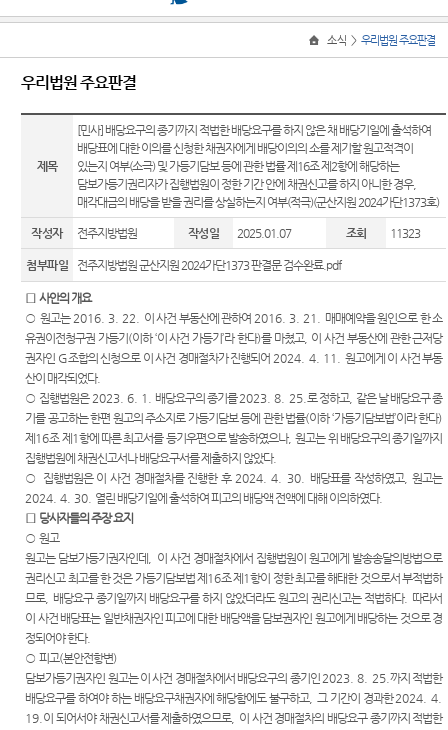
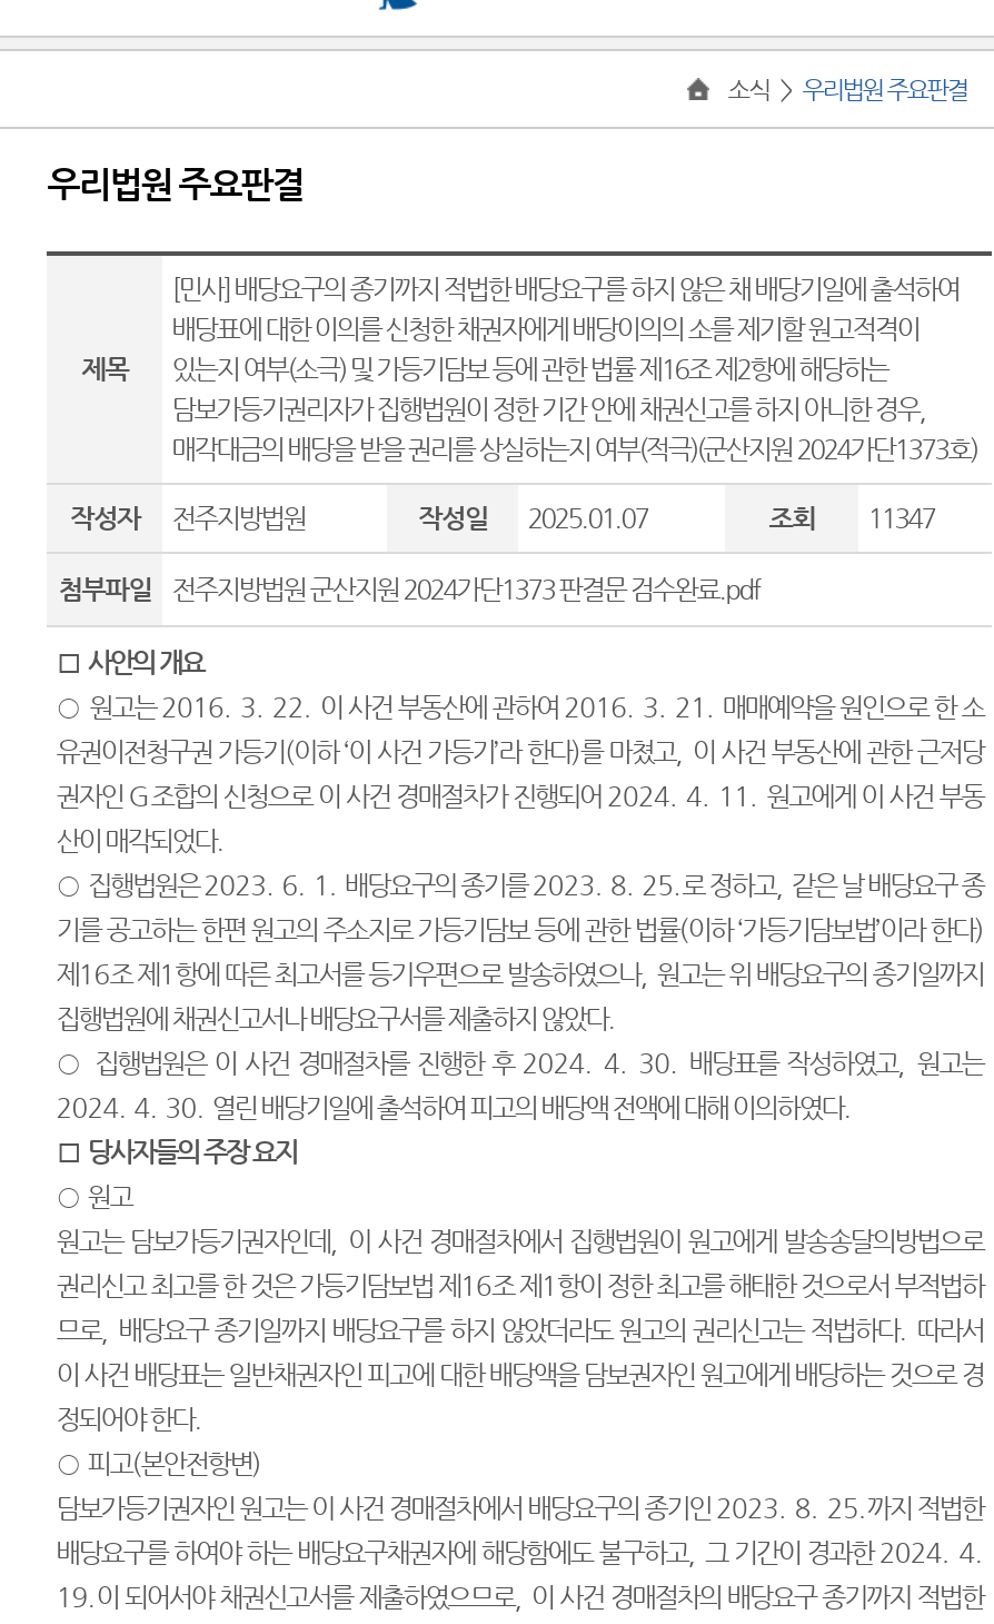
- 조회 11323
+ 조회 11347
